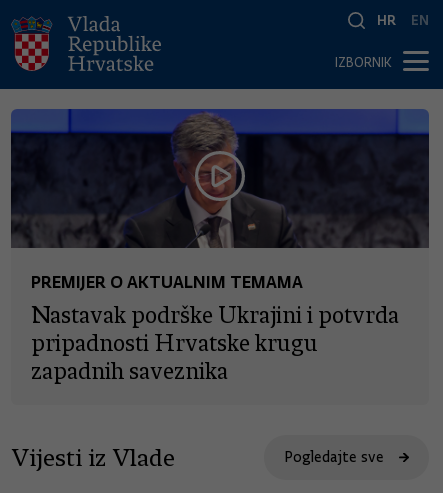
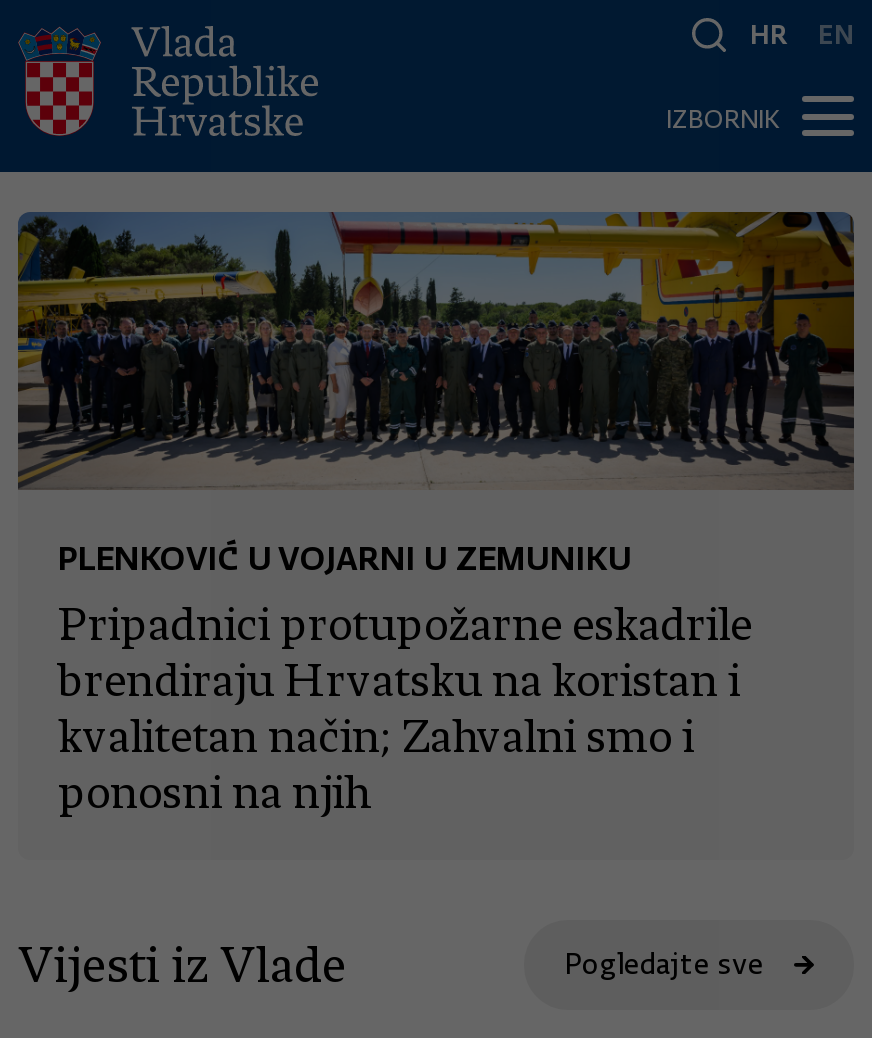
- [image]
- PREMIJER O AKTUALNIM TEMAMA
- Nastavak podrške Ukrajini i potvrda
- pripadnosti Hrvatske krugu
- zapadnih saveznika
+ [image]
+ PLENKOVIĆ U VOJARNI U ZEMUNIKU
+ Pripadnici protupožarne eskadrile
+ brendiraju Hrvatsku na koristan i
+ kvalitetan način; Zahvalni smo i
+ ponosni na njih
